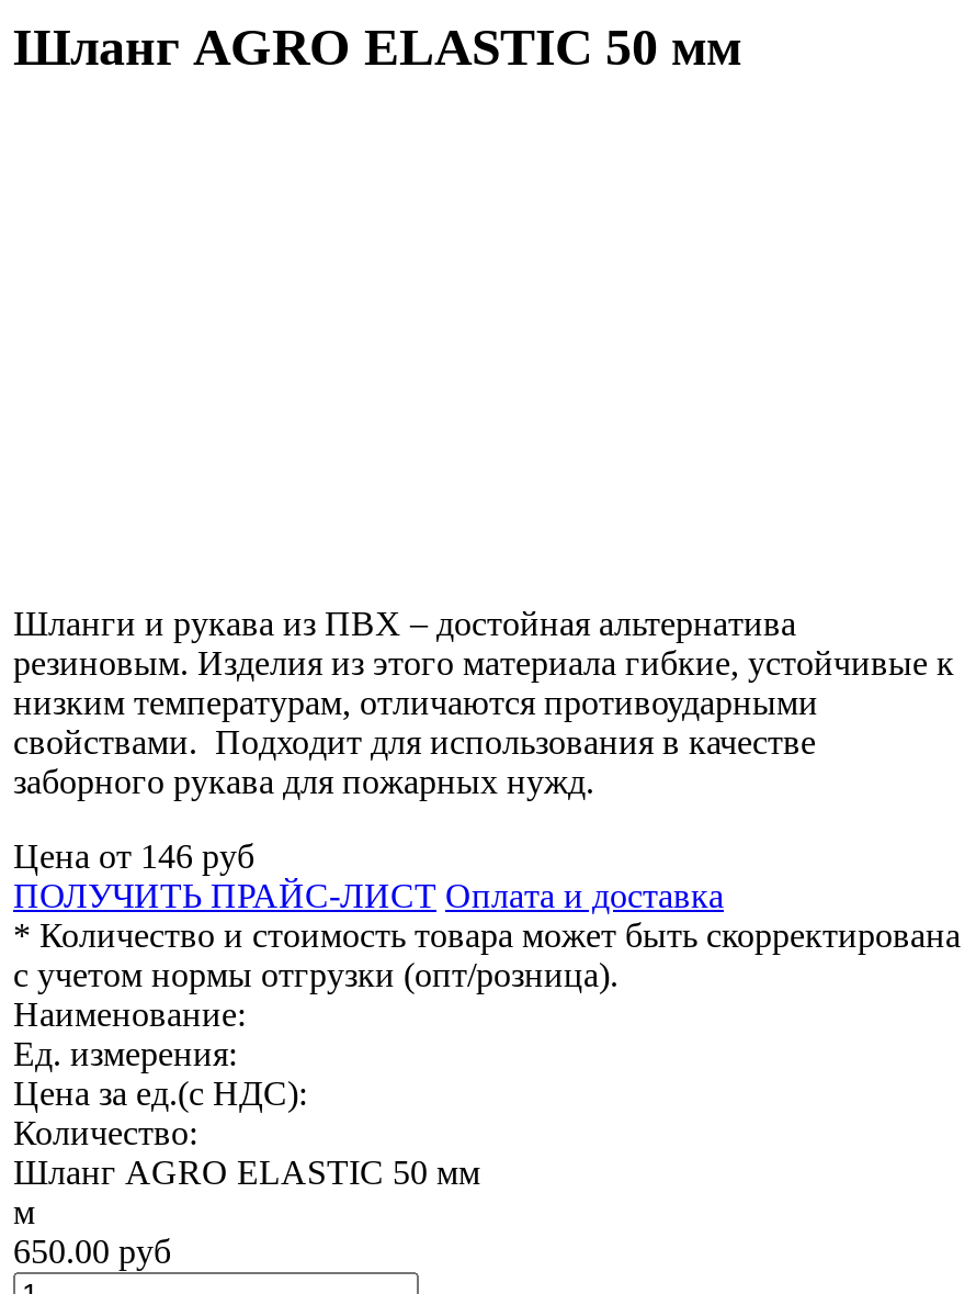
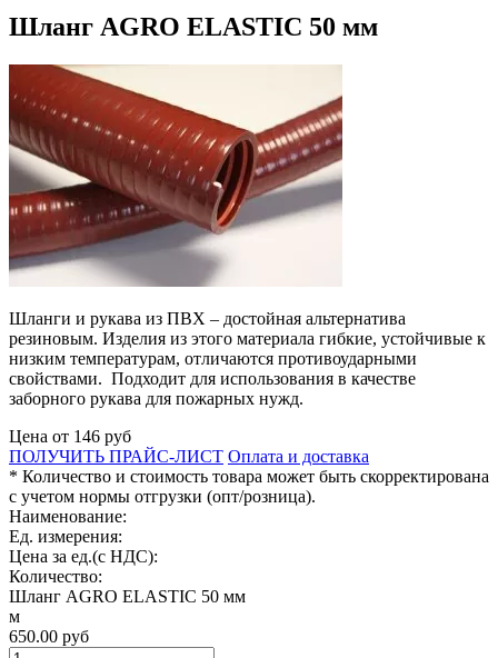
+ [image]
